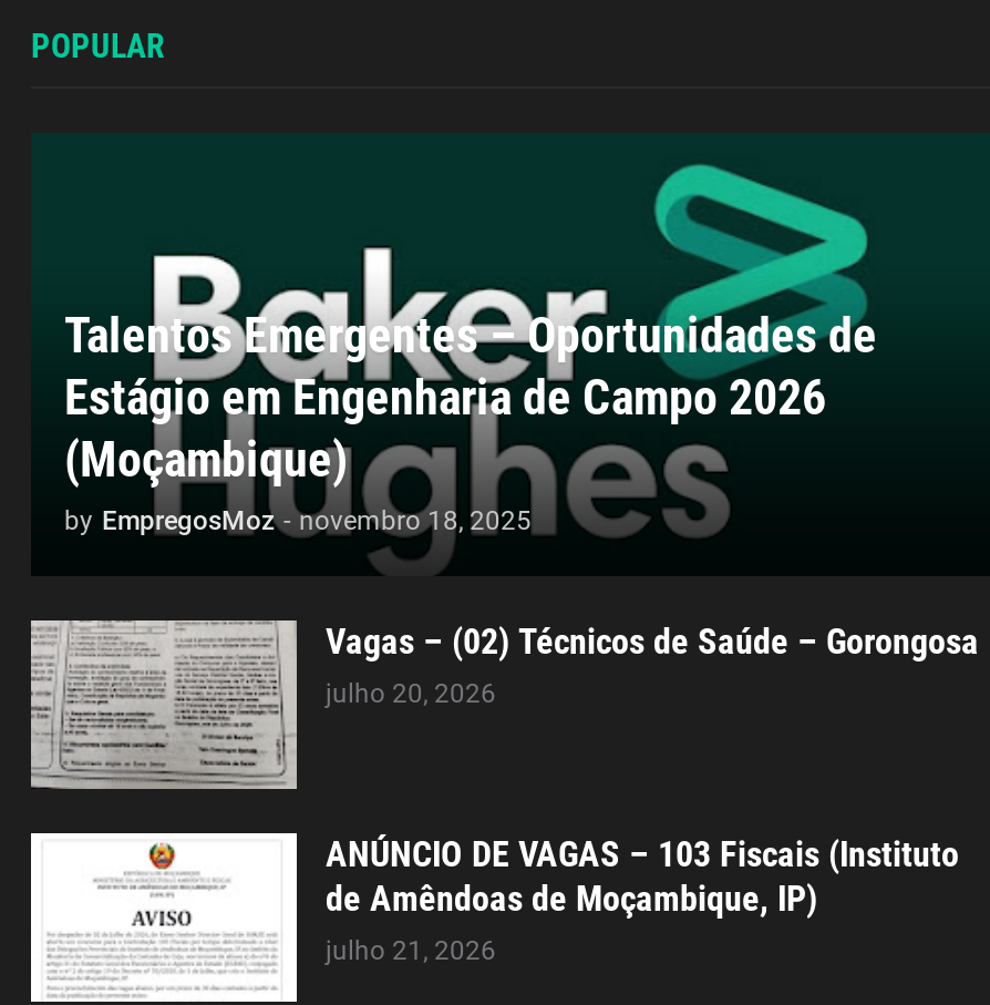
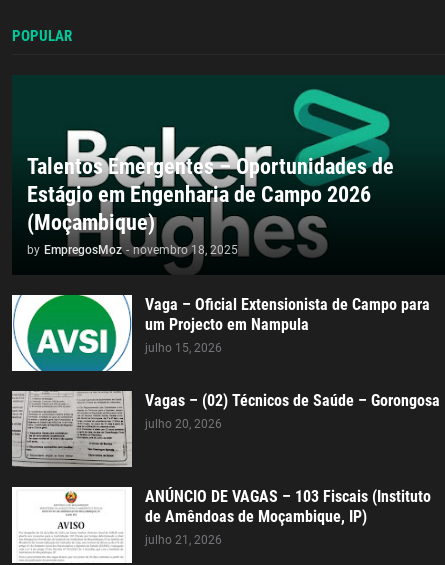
+ [image]
+ Vaga – Oficial Extensionista de Campo para
+ um Projecto em Nampula
+ julho 15, 2026
